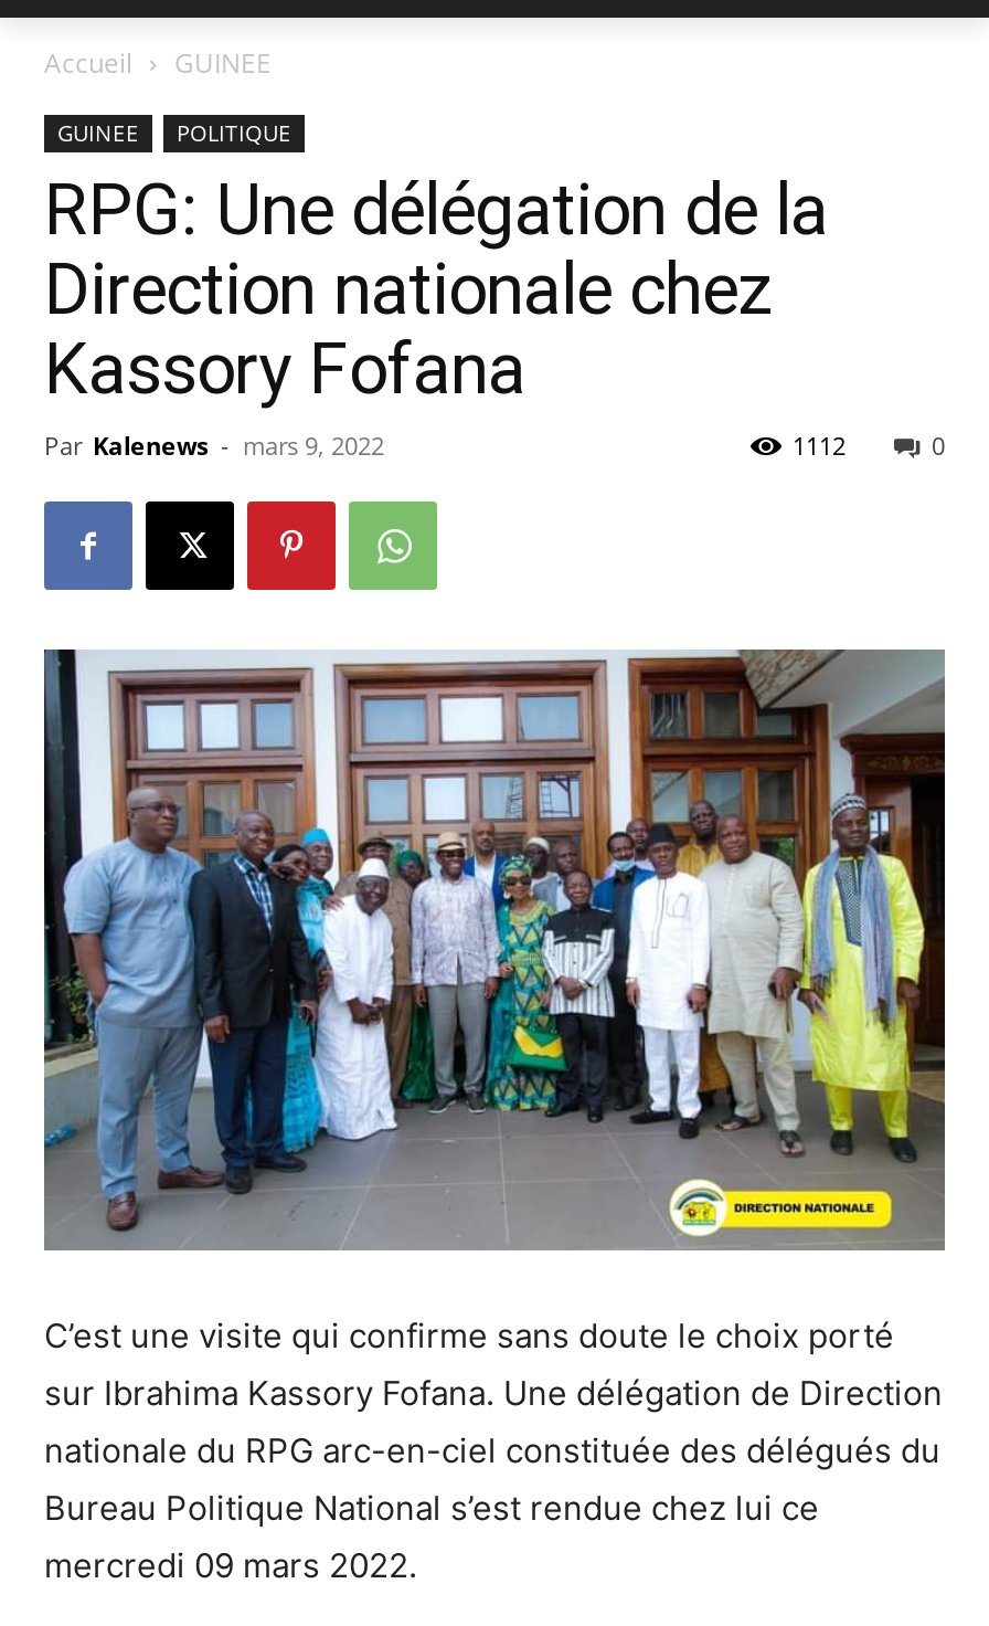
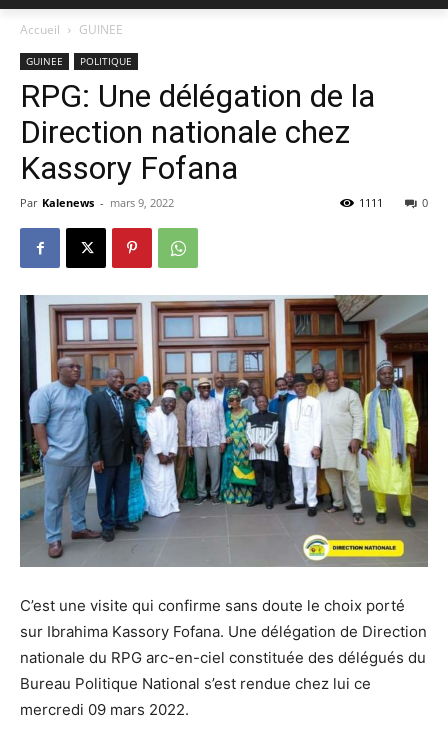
- 1112
+ 1111
